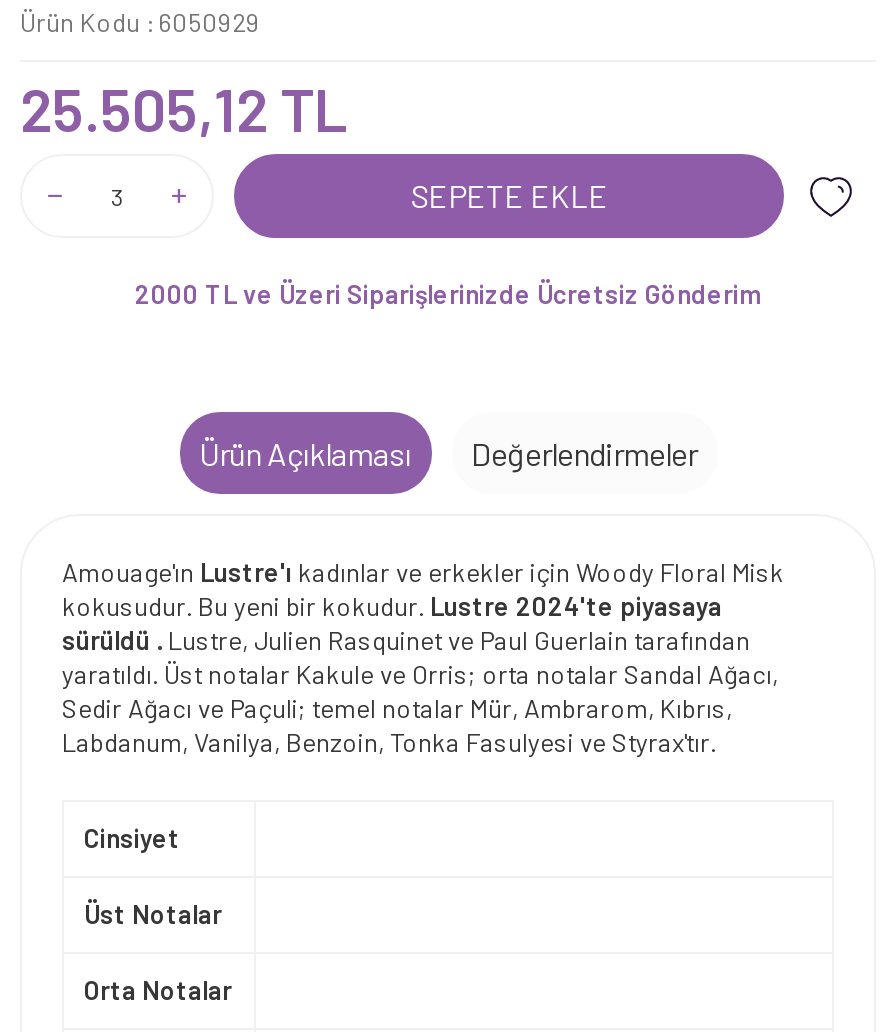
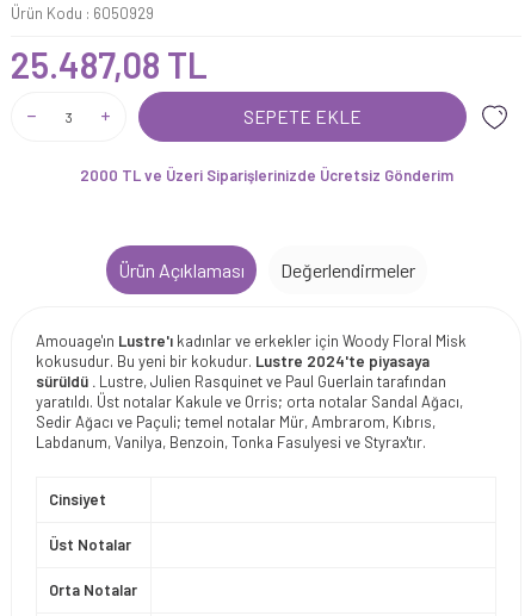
- 25.505,12 TL
+ 25.487,08 TL
